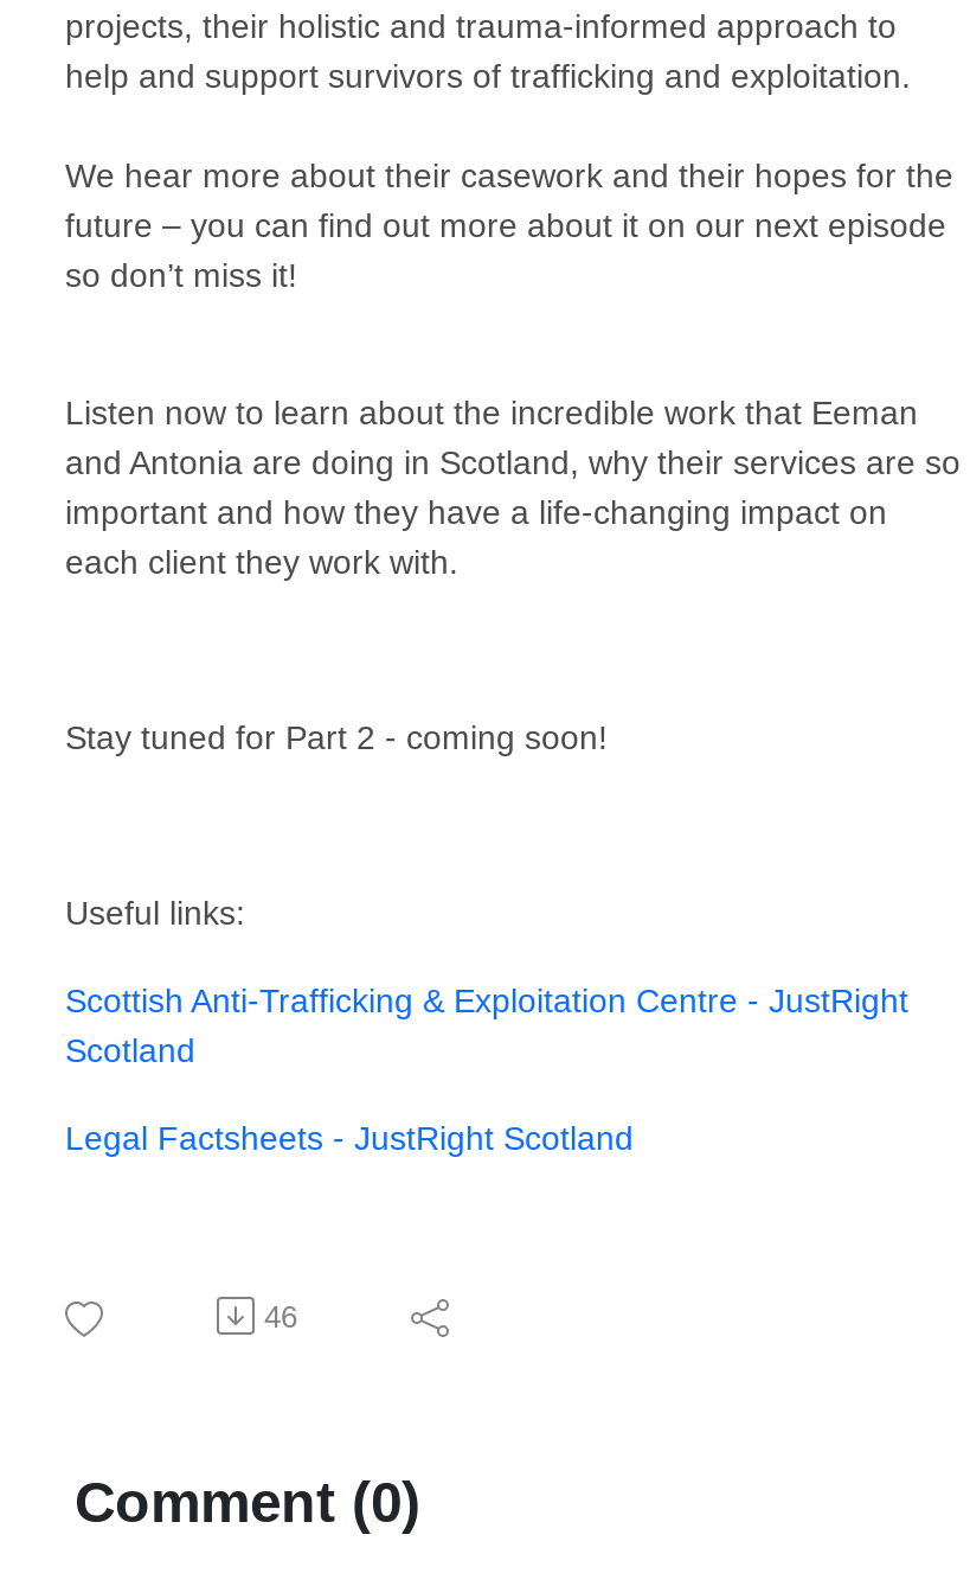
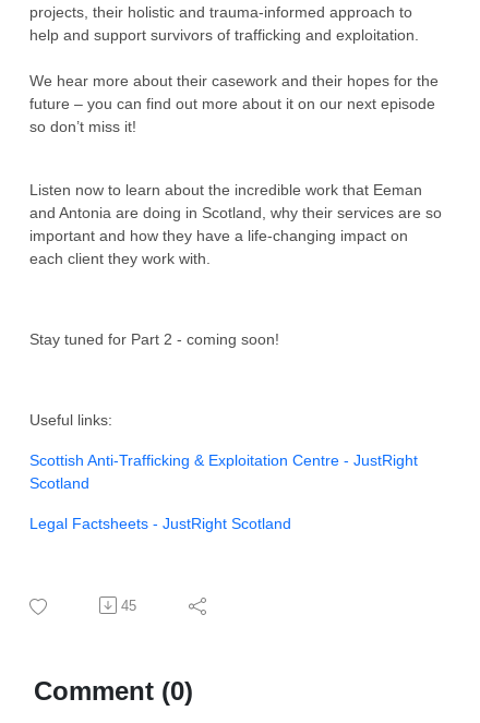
- 46
+ 45
